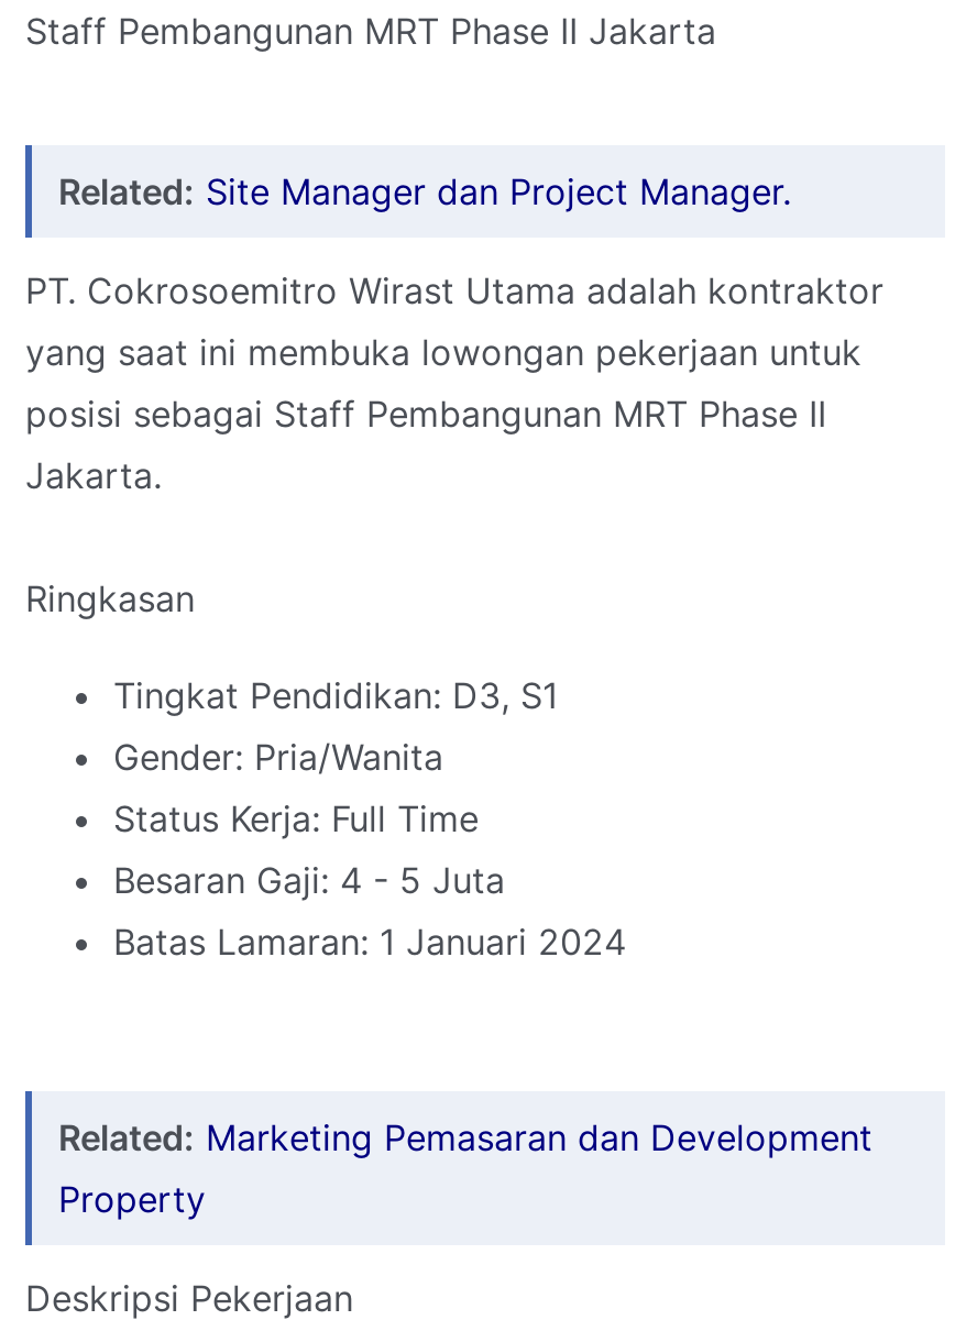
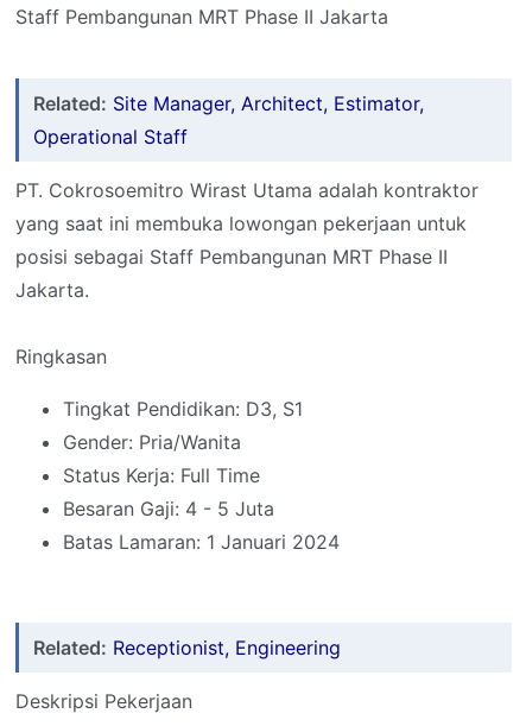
- Related: Site Manager dan Project Manager.
+ Related: Site Manager, Architect, Estimator,
+ Operational Staff

moved down: PT. Cokrosoemitro Wirast Utama adalah kontraktor | yang saat ini membuka lowongan pekerjaan untuk | posisi sebagai Staff Pembangunan MRT Phase II | ... | Besaran Gaji: 4 - 5 Juta | Batas Lamaran: 1 Januari 2024

- Related: Marketing Pemasaran dan Development
- Property
+ Related: Receptionist, Engineering
